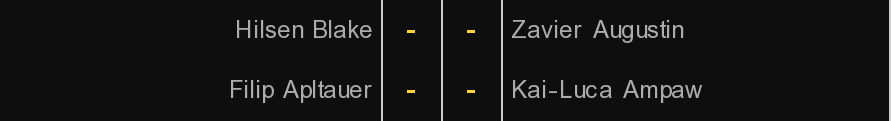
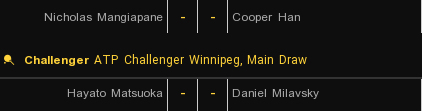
- Zavier Augustin
- Filip Apltauer
+ Cooper Han
+ Challenger ATP Challenger Winnipeg, Main Draw
+ Hayato Matsuoka

- Hilsen Blake
+ Nicholas Mangiapane

- Kai-Luca Ampaw
+ Daniel Milavsky
